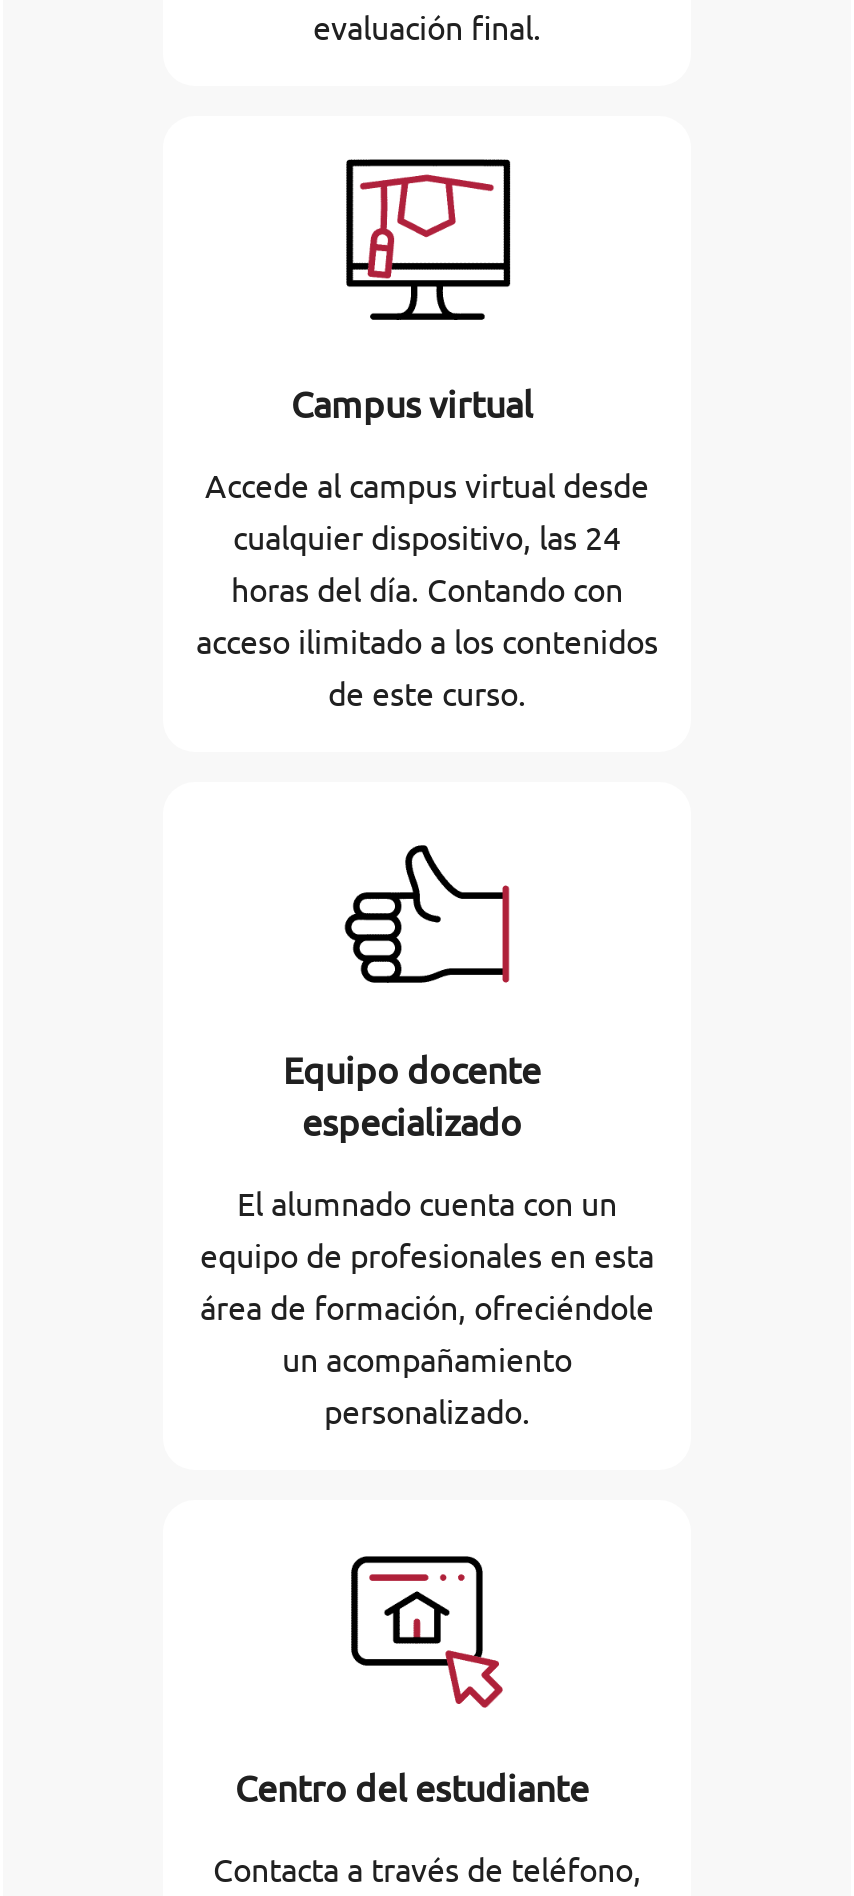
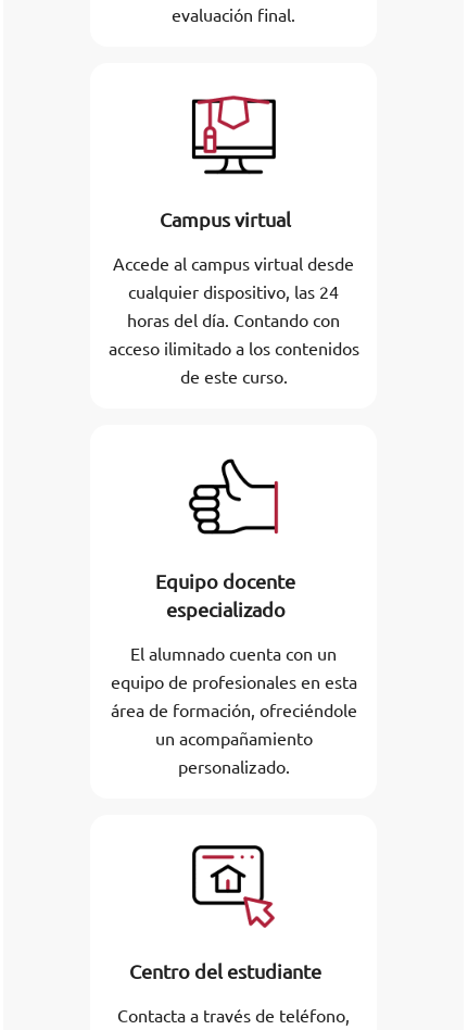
- [image]
+ [image]
